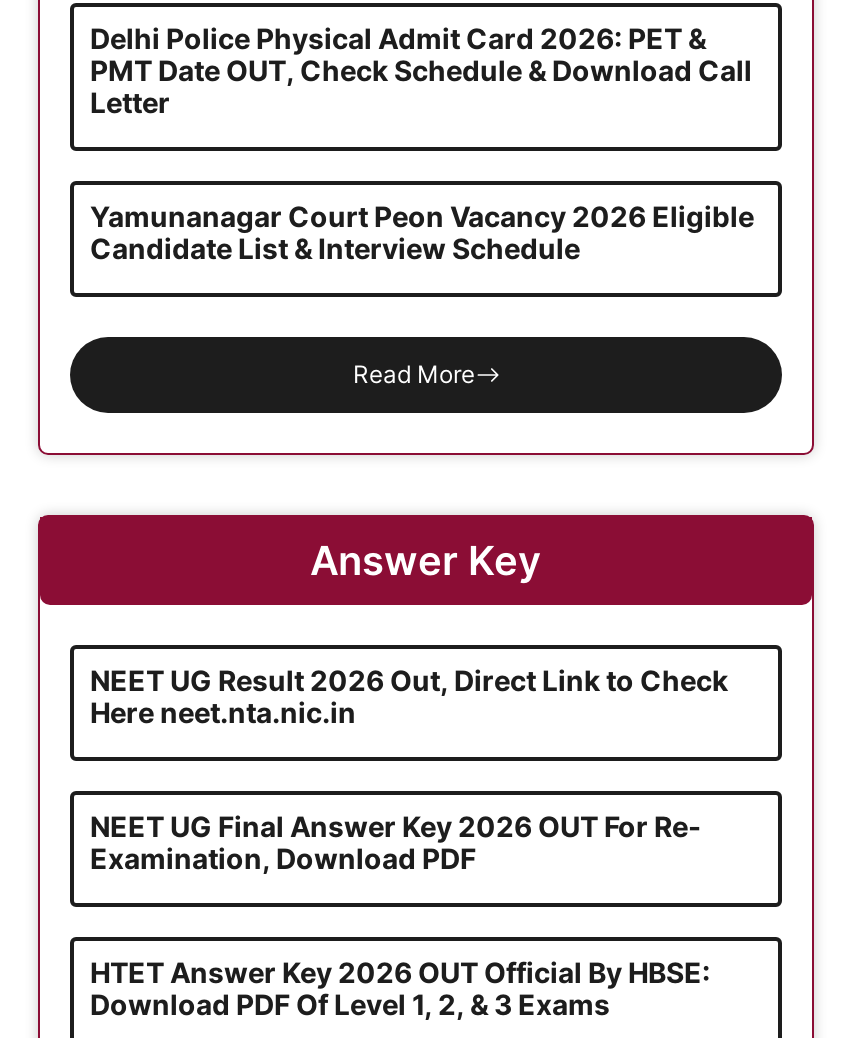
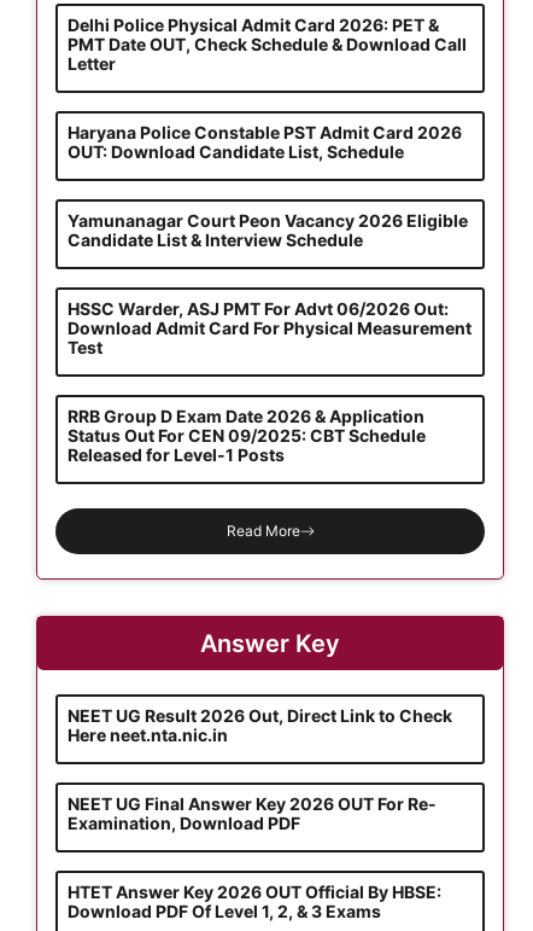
+ Haryana Police Constable PST Admit Card 2026
+ OUT: Download Candidate List, Schedule

+ HSSC Warder, ASJ PMT For Advt 06/2026 Out:
+ Download Admit Card For Physical Measurement
+ Test
+ RRB Group D Exam Date 2026 & Application
+ Status Out For CEN 09/2025: CBT Schedule
+ Released for Level-1 Posts
